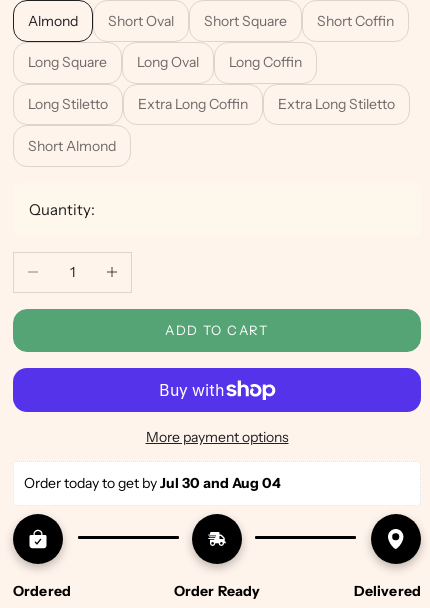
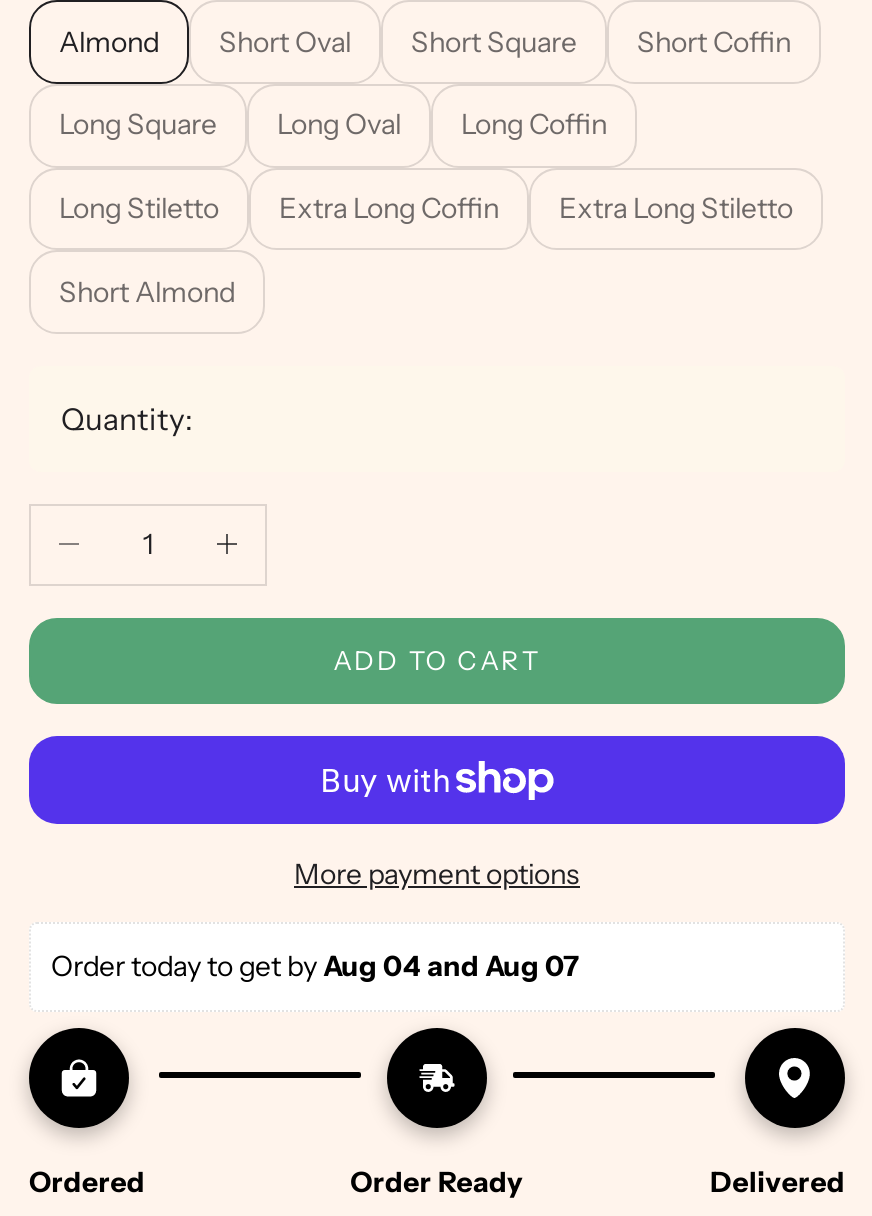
- Order today to get by Jul 30 and Aug 04
+ Order today to get by Aug 04 and Aug 07
